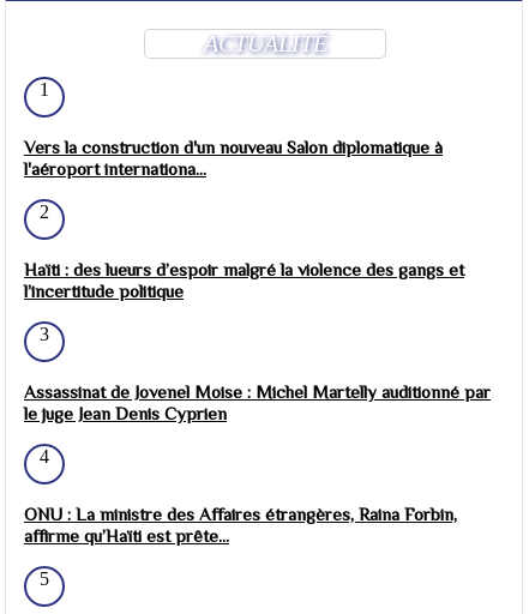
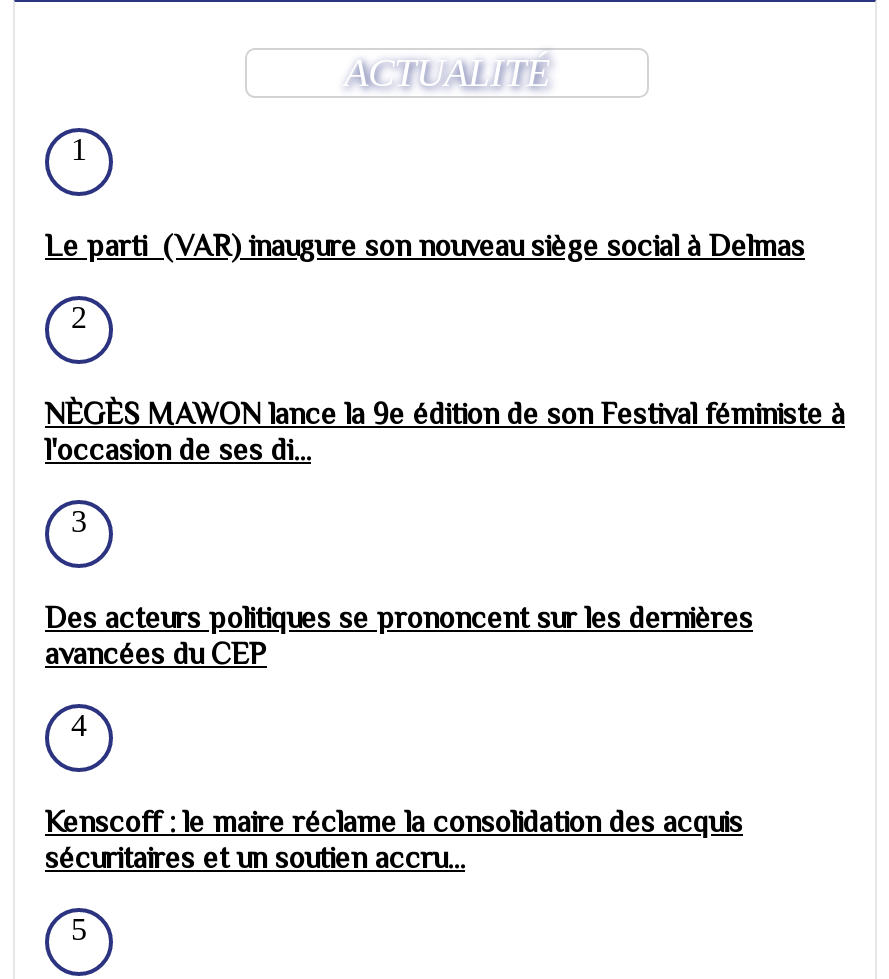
- Vers la construction d'un nouveau Salon diplomatique à
- l'aéroport internationa...
+ Le parti (VAR) inaugure son nouveau siège social à Delmas

- Haïti : des lueurs d’espoir malgré la violence des gangs et
- l’incertitude politique
+ NÈGÈS MAWON lance la 9e édition de son Festival féministe à
+ l'occasion de ses di...

- Assassinat de Jovenel Moise : Michel Martelly auditionné par
- le juge Jean Denis Cyprien
+ Des acteurs politiques se prononcent sur les dernières
+ avancées du CEP

- ONU : La ministre des Affaires étrangères, Raina Forbin,
- affirme qu’Haïti est prête...
+ Kenscoff : le maire réclame la consolidation des acquis
+ sécuritaires et un soutien accru...
